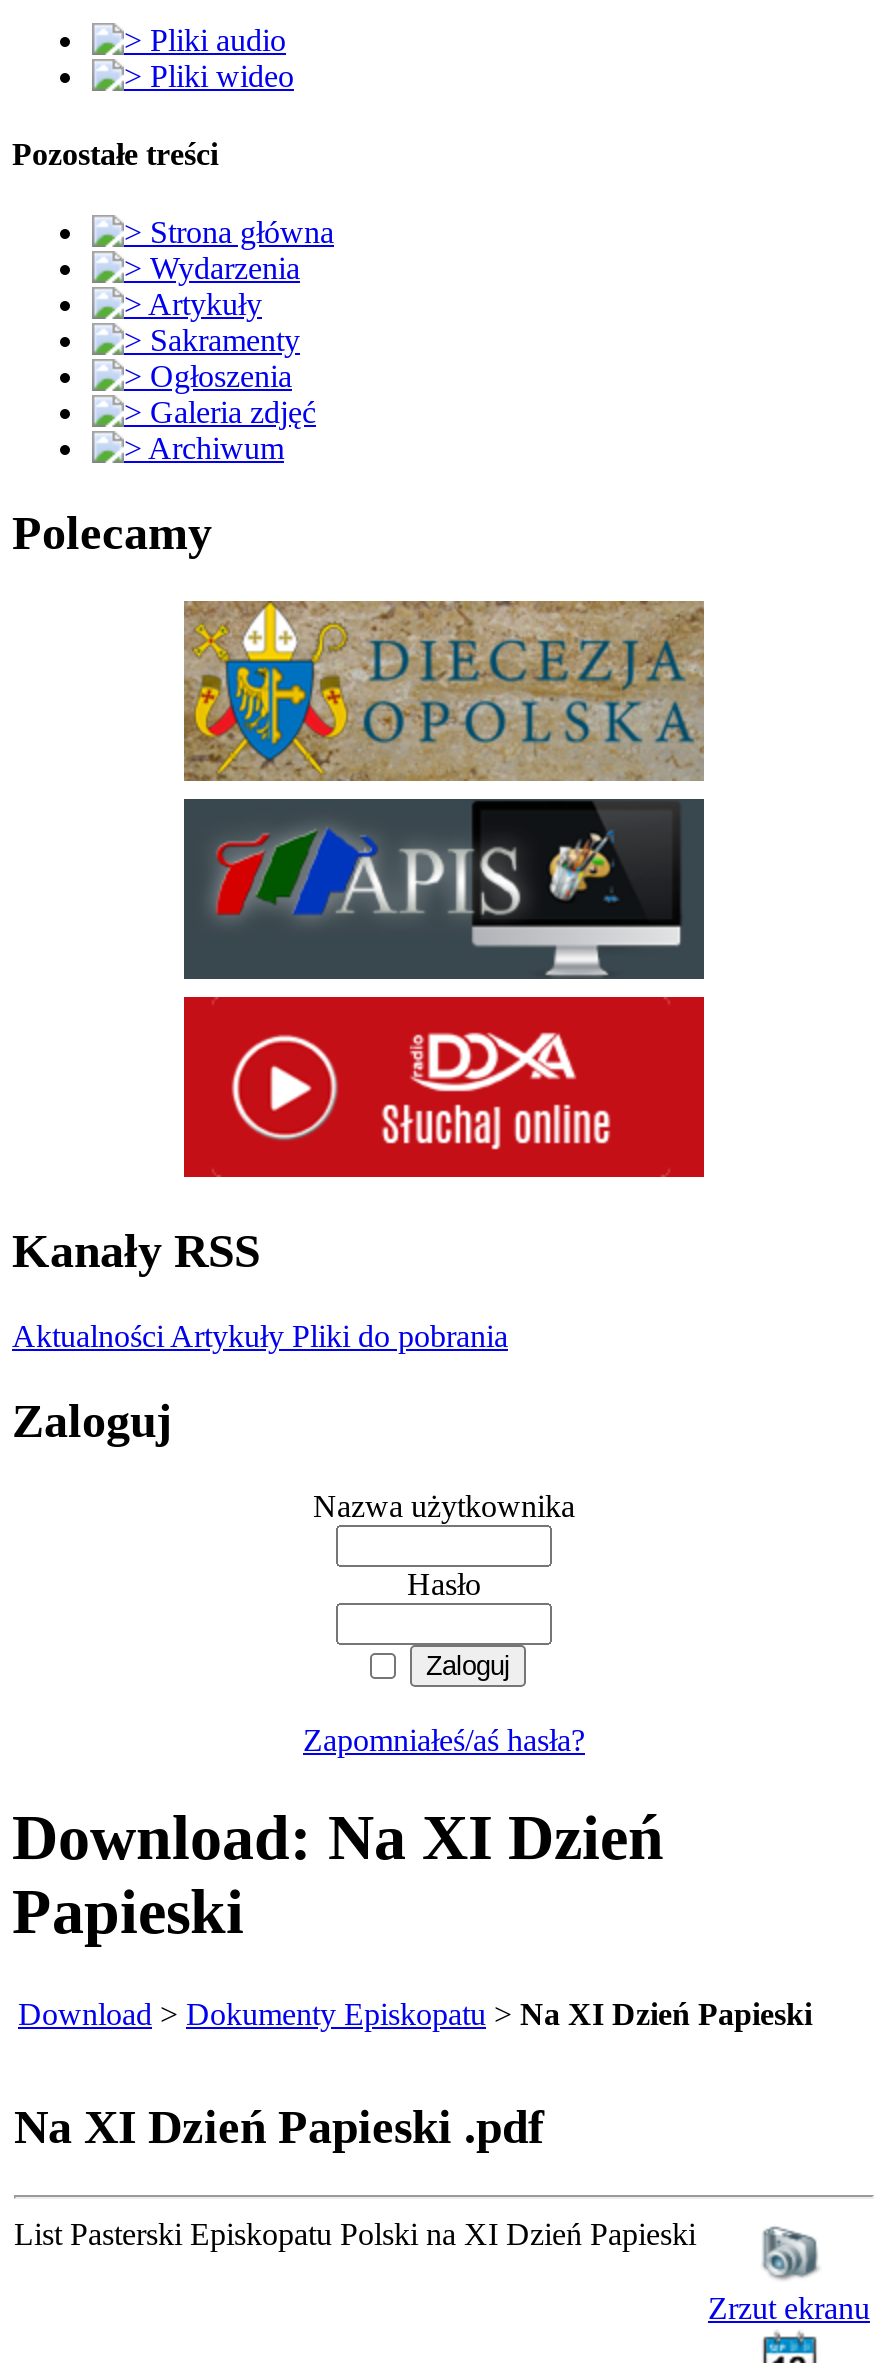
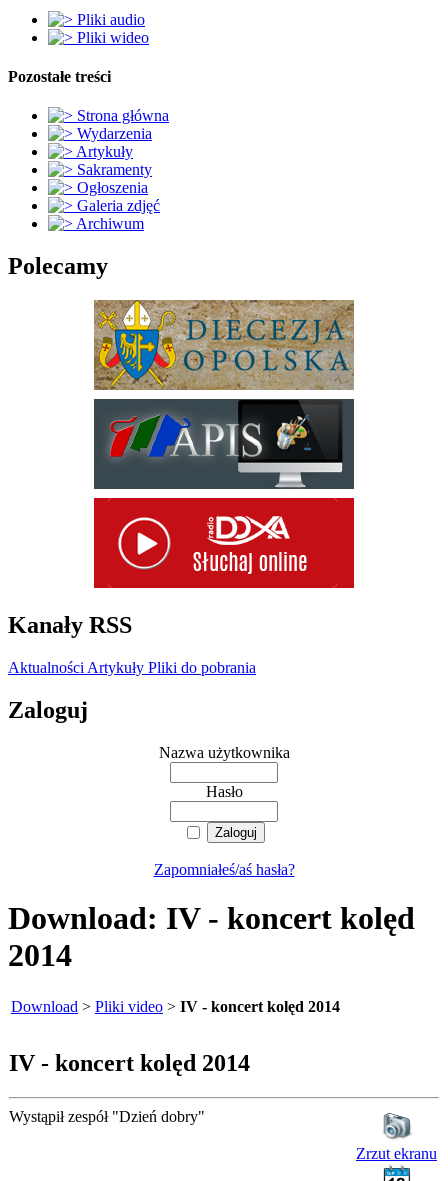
- Download: Na XI Dzień
- Papieski
+ Download: IV - koncert kolęd
+ 2014

- Download > Dokumenty Episkopatu > Na XI Dzień Papieski
+ Download > Pliki video > IV - koncert kolęd 2014

- Na XI Dzień Papieski .pdf
+ IV - koncert kolęd 2014

- List Pasterski Episkopatu Polski na XI Dzień Papieski
+ Wystąpił zespół "Dzień dobry"
